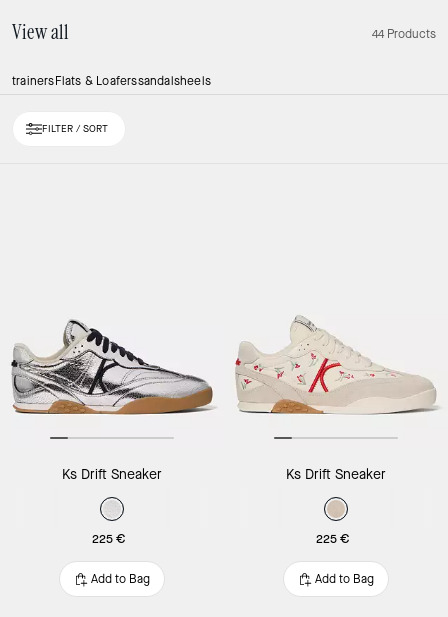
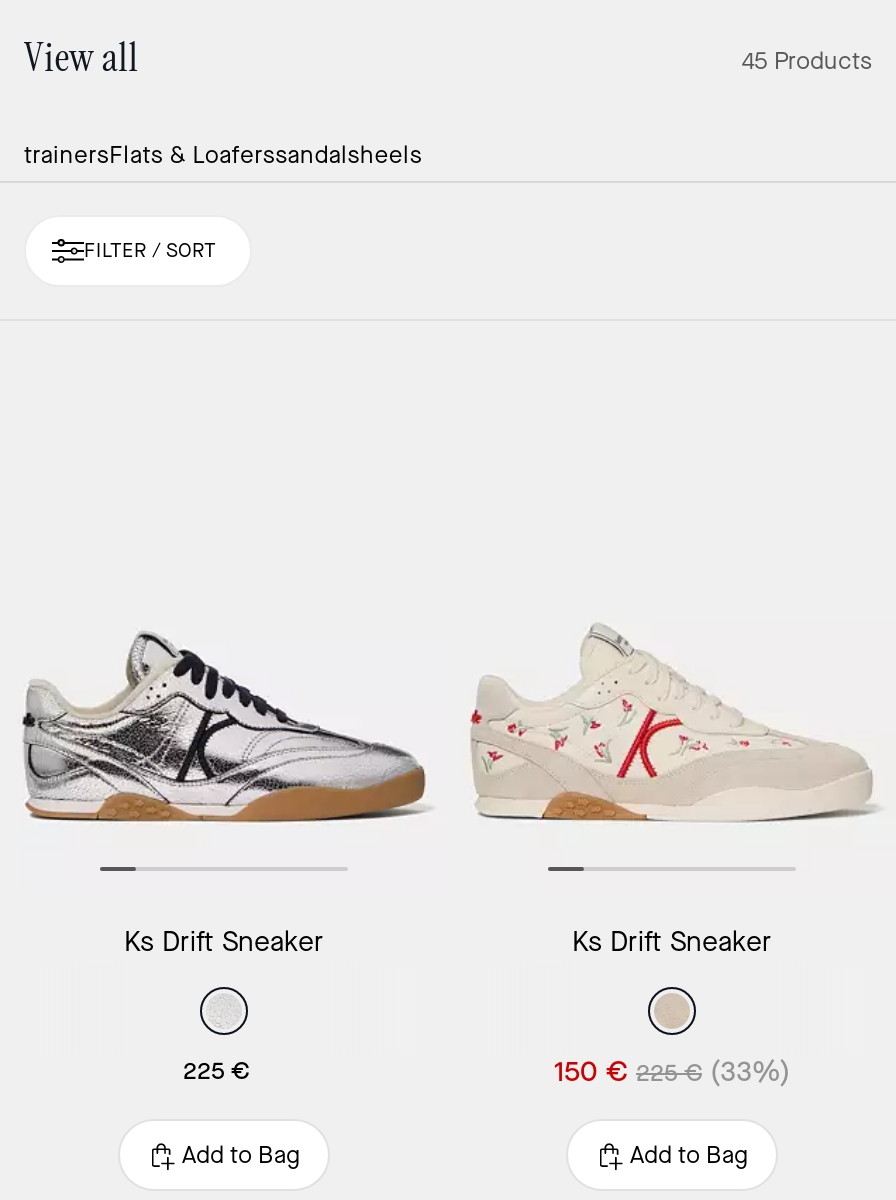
- 44 Products
+ 45 Products

- 225 €
+ 150 € 225 € (33%)
